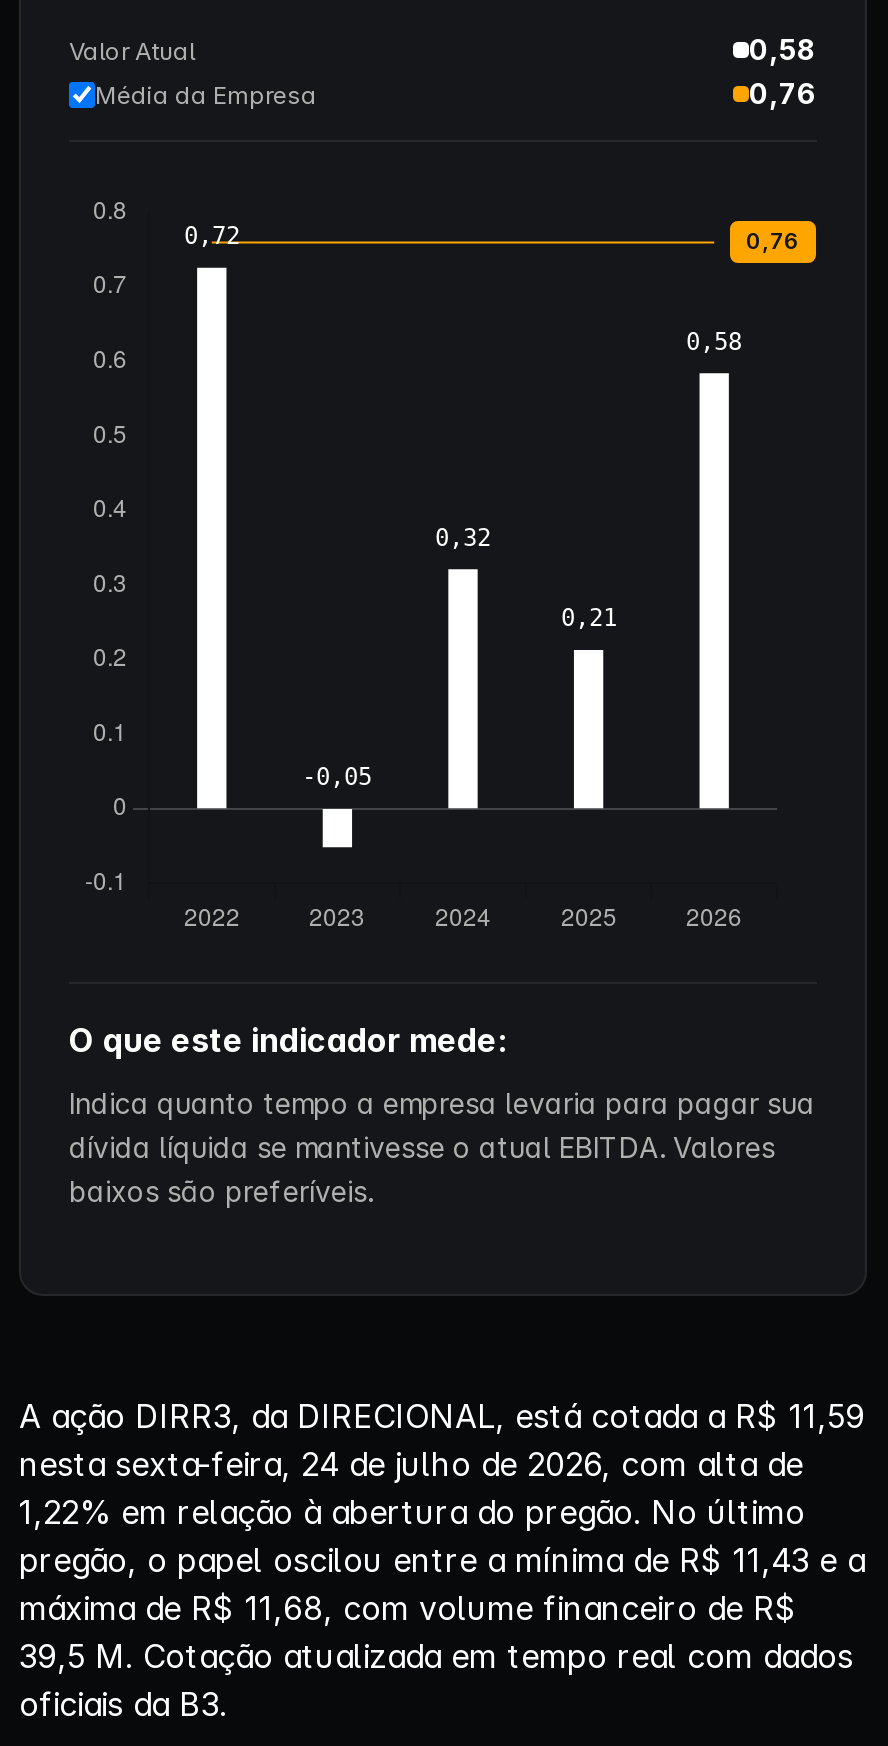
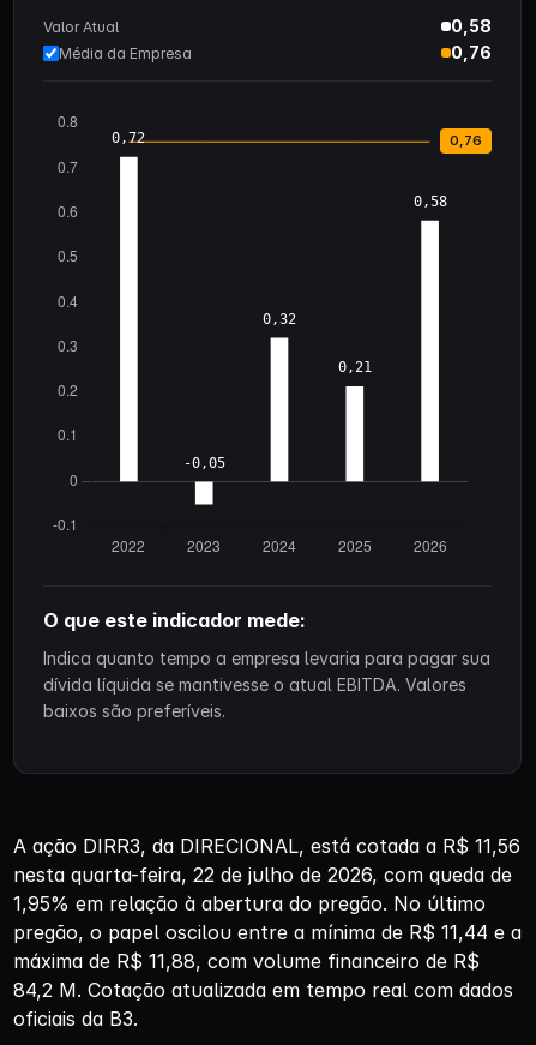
- A ação DIRR3, da DIRECIONAL, está cotada a R$ 11,59
+ A ação DIRR3, da DIRECIONAL, está cotada a R$ 11,56

- nesta sexta-feira, 24 de julho de 2026, com alta de
+ nesta quarta-feira, 22 de julho de 2026, com queda de

- 1,22% em relação à abertura do pregão. No último
+ 1,95% em relação à abertura do pregão. No último

- pregão, o papel oscilou entre a mínima de R$ 11,43 e a
+ pregão, o papel oscilou entre a mínima de R$ 11,44 e a

- máxima de R$ 11,68, com volume financeiro de R$
+ máxima de R$ 11,88, com volume financeiro de R$

- 39,5 M. Cotação atualizada em tempo real com dados
+ 84,2 M. Cotação atualizada em tempo real com dados
